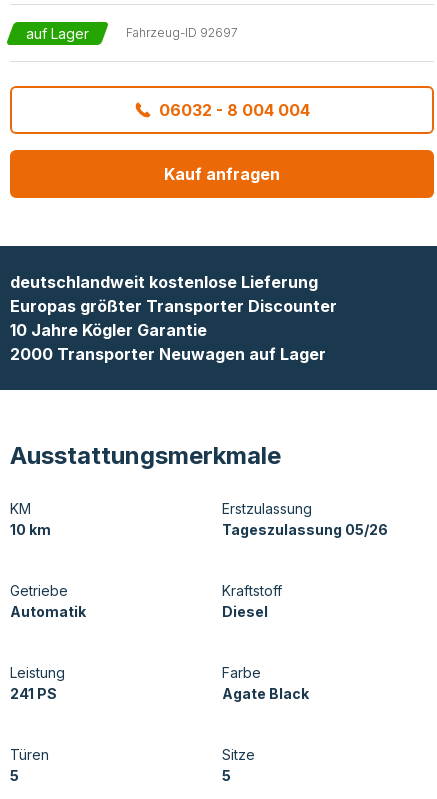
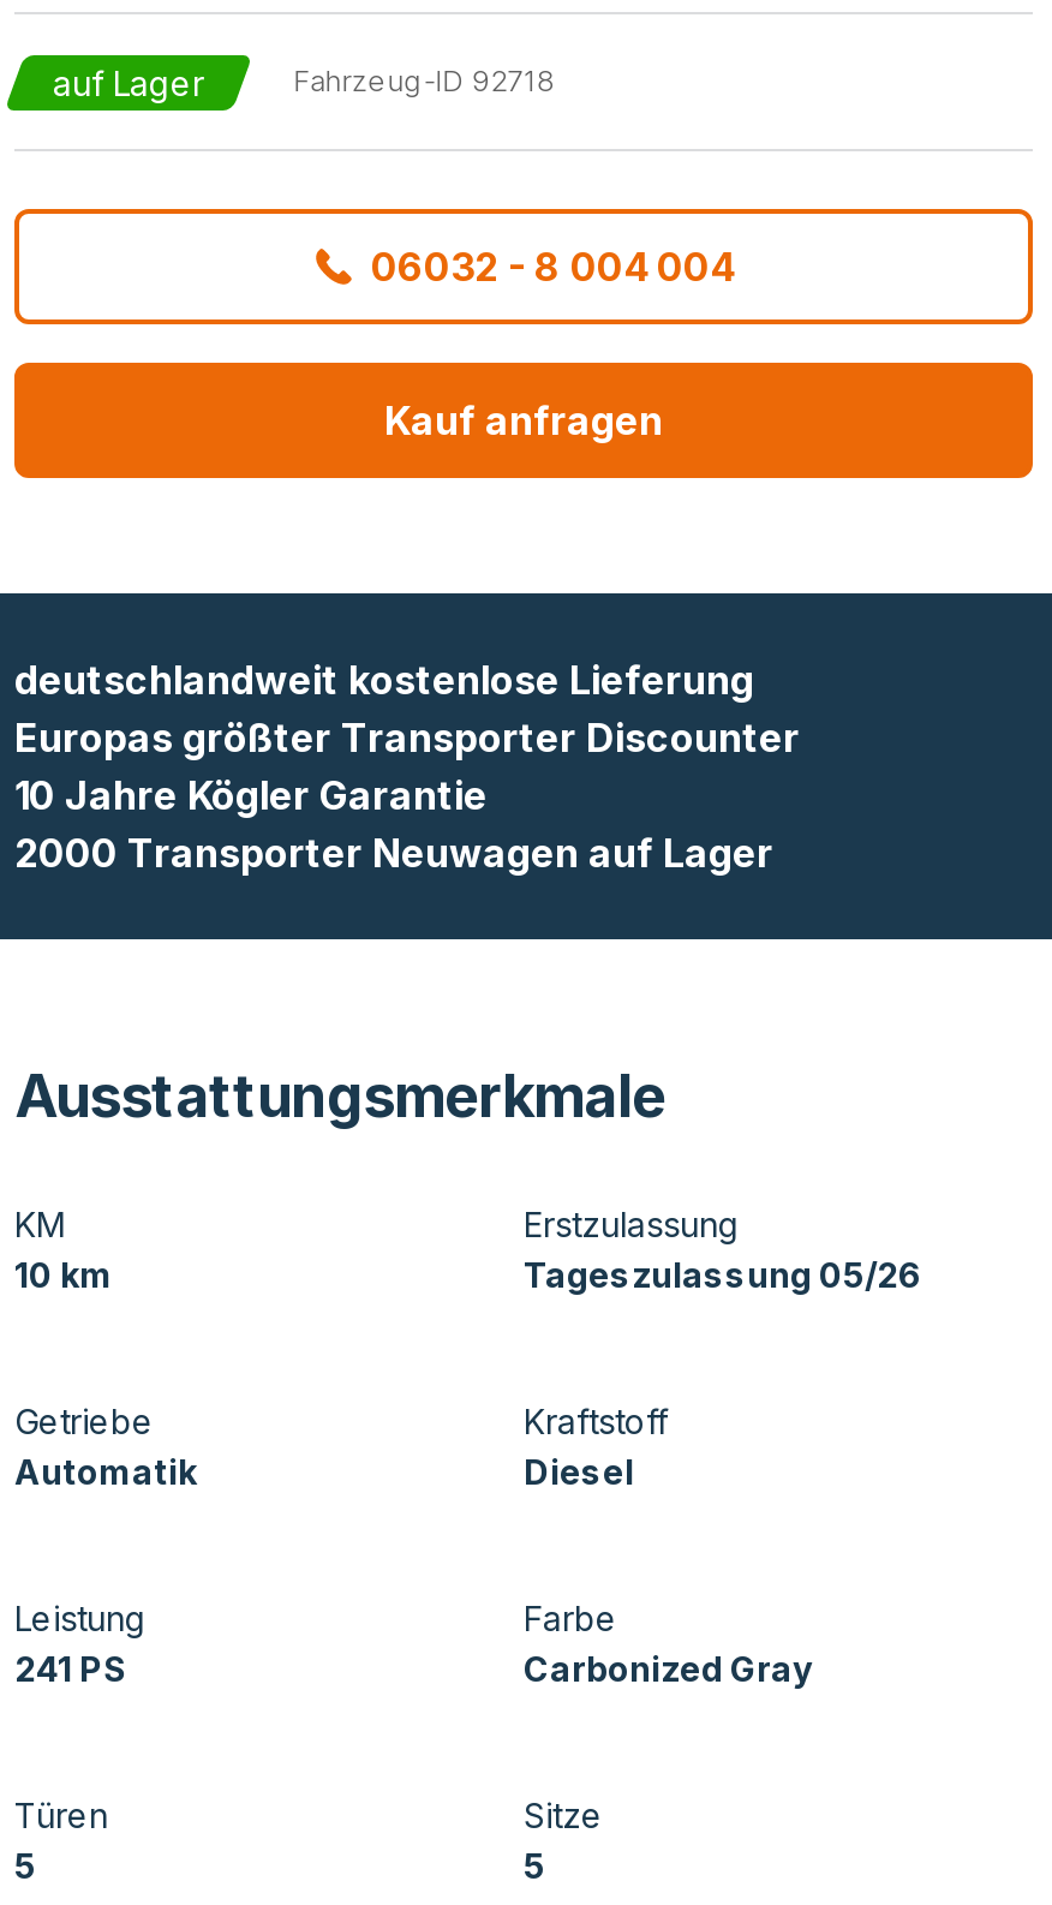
- Fahrzeug-ID 92697
+ Fahrzeug-ID 92718

- Agate Black
+ Carbonized Gray
